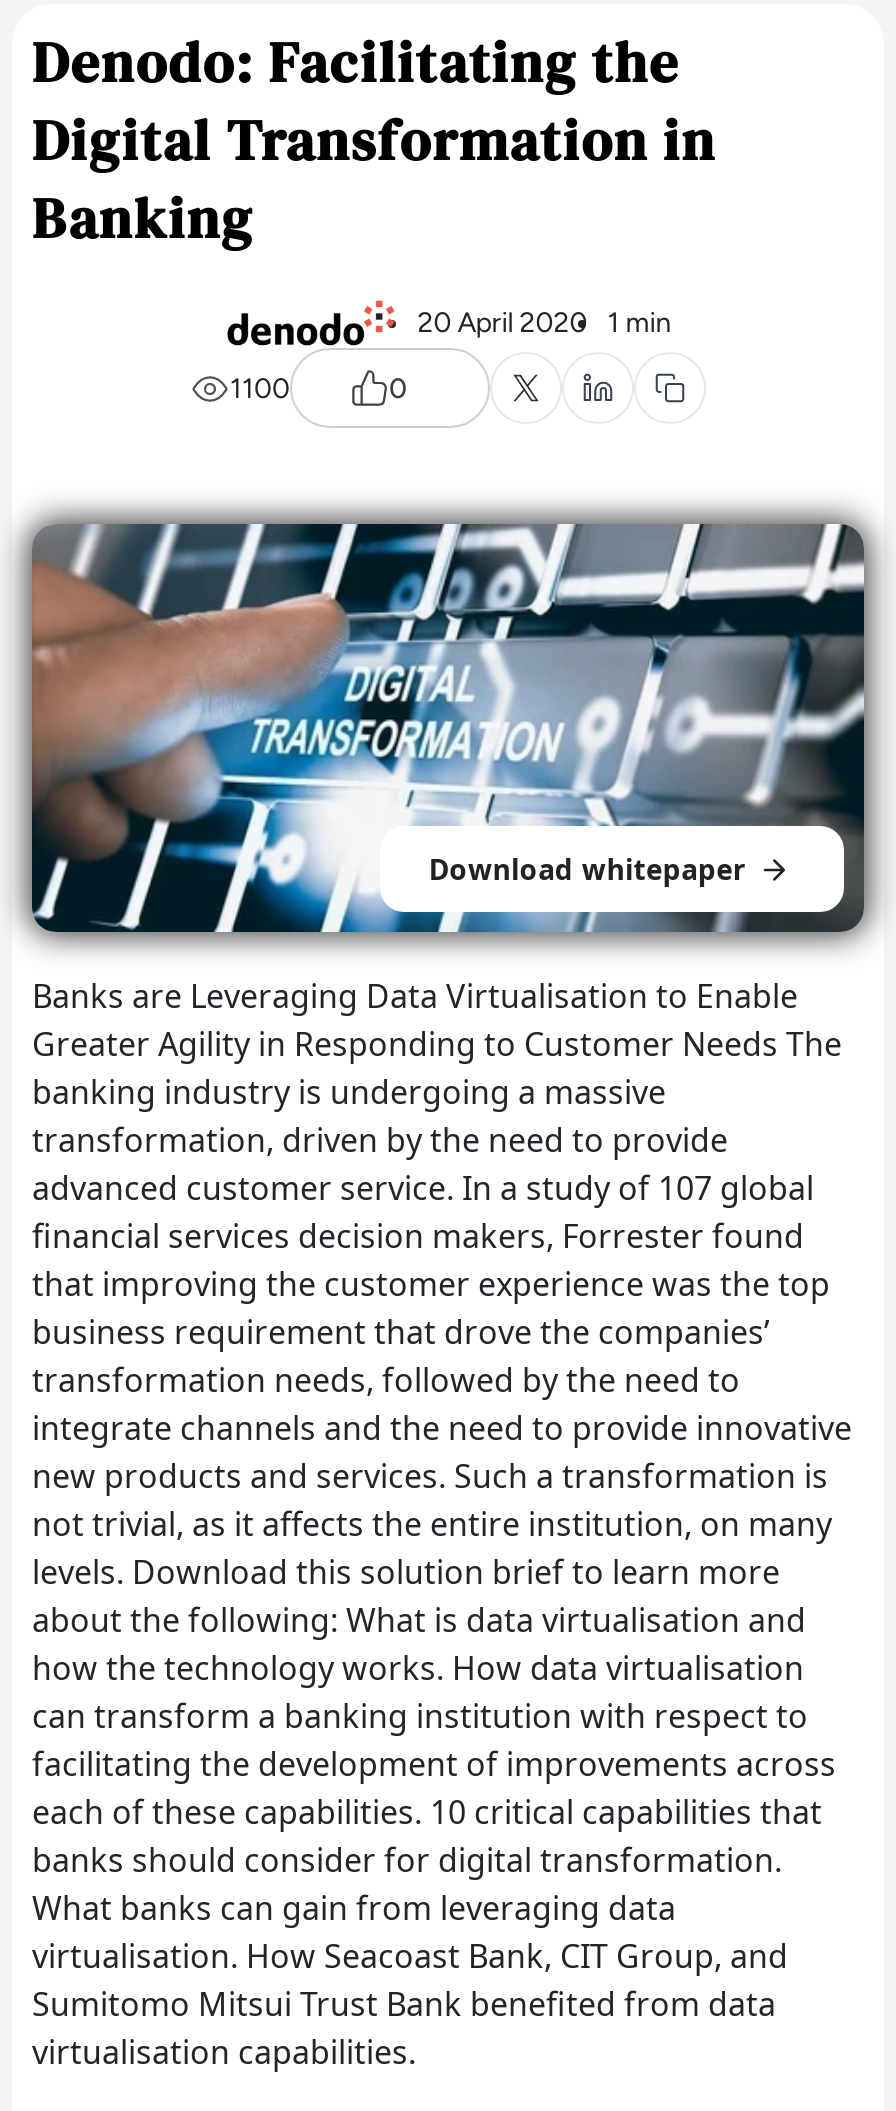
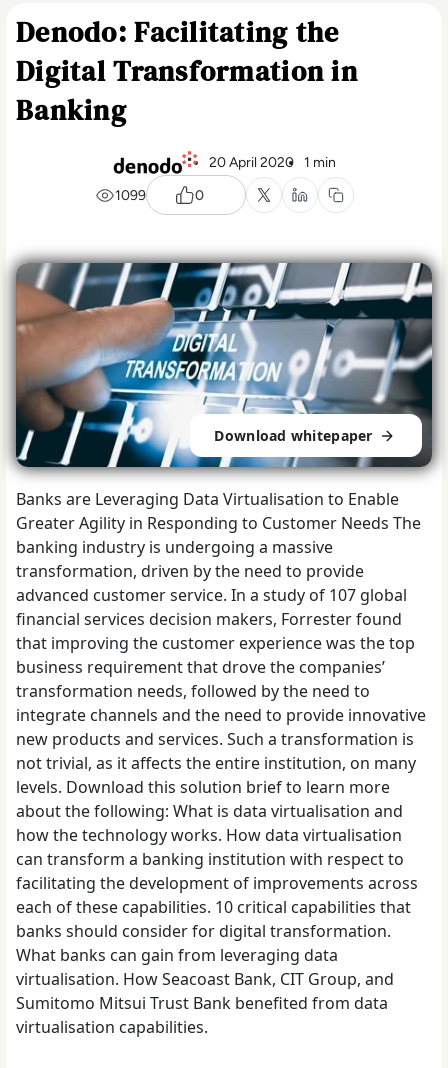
- 1100
+ 1099
